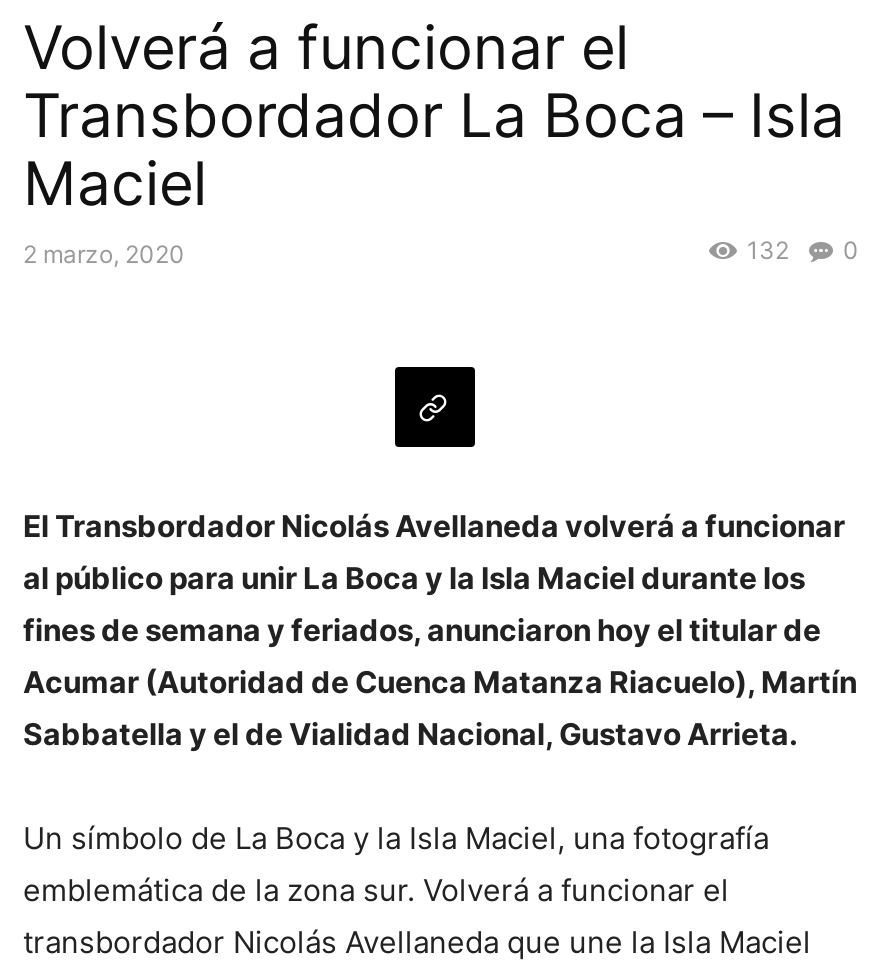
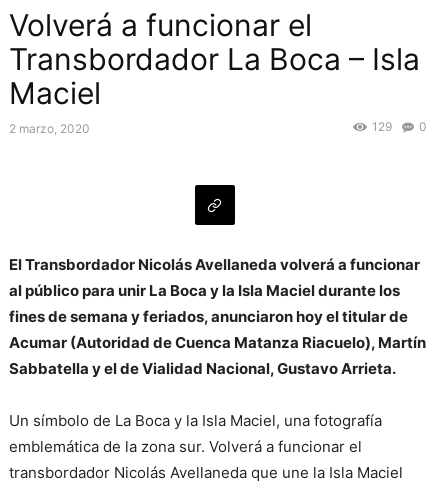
- 132 0
+ 129 0
